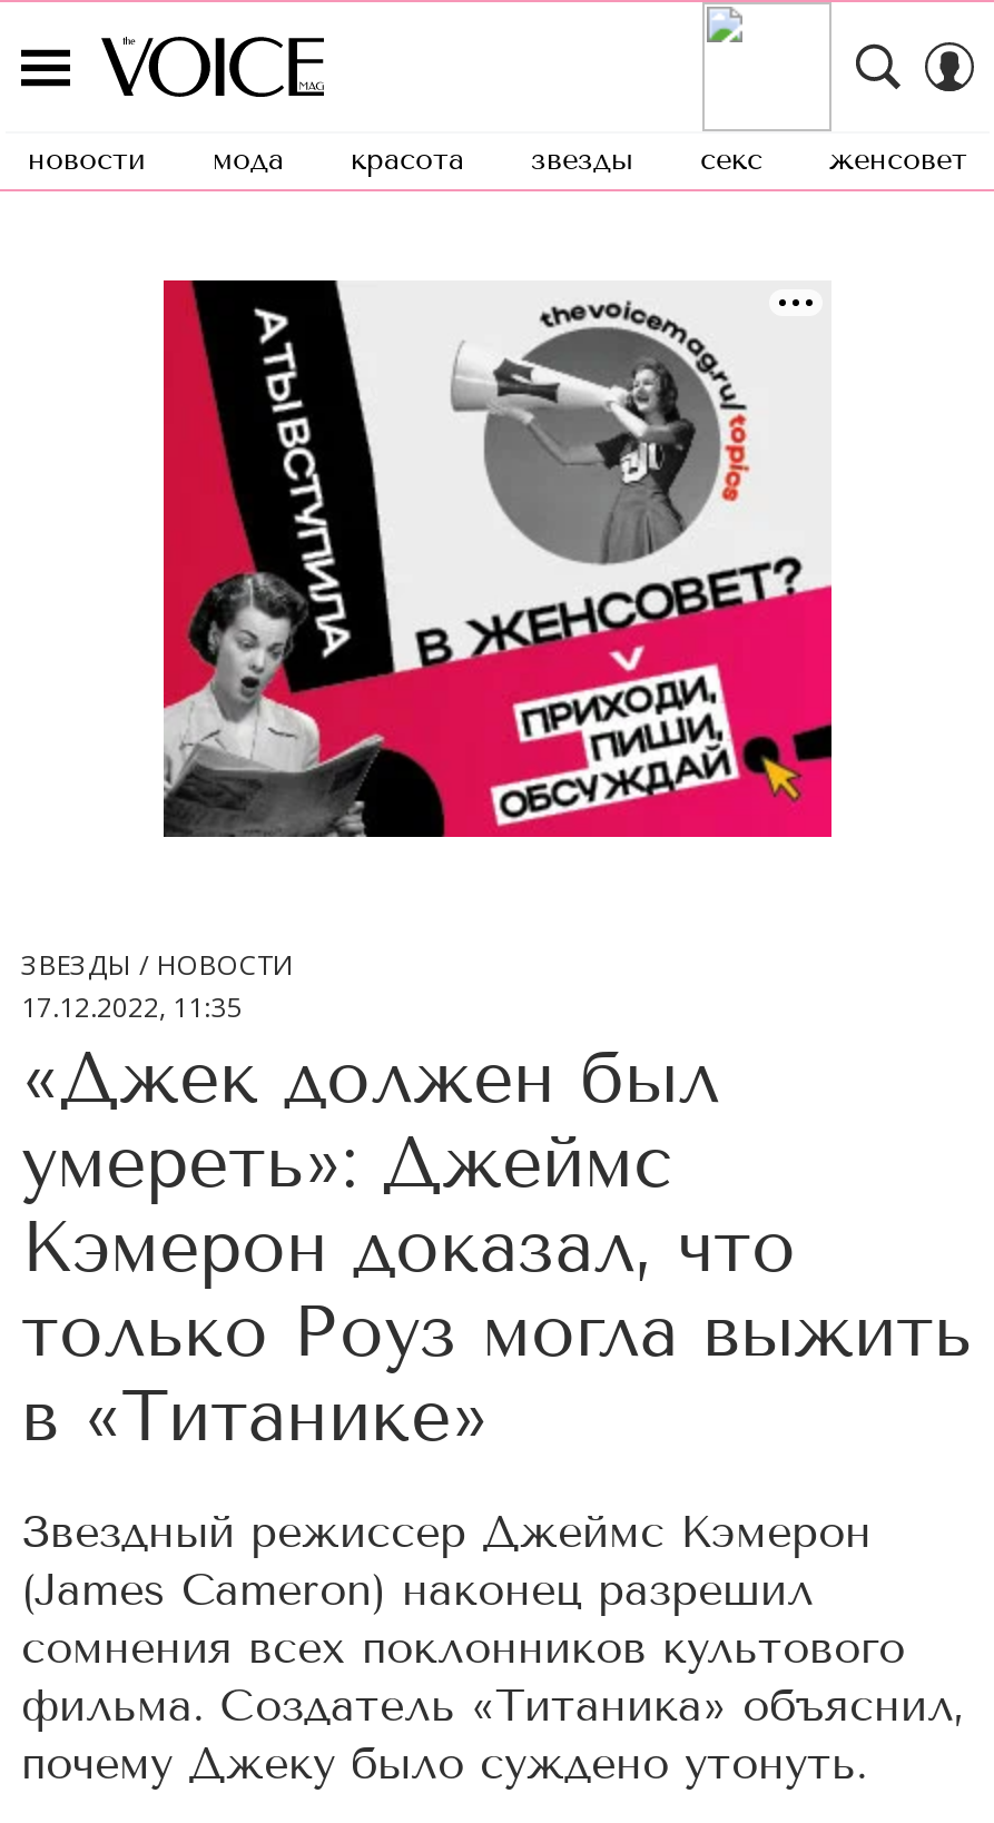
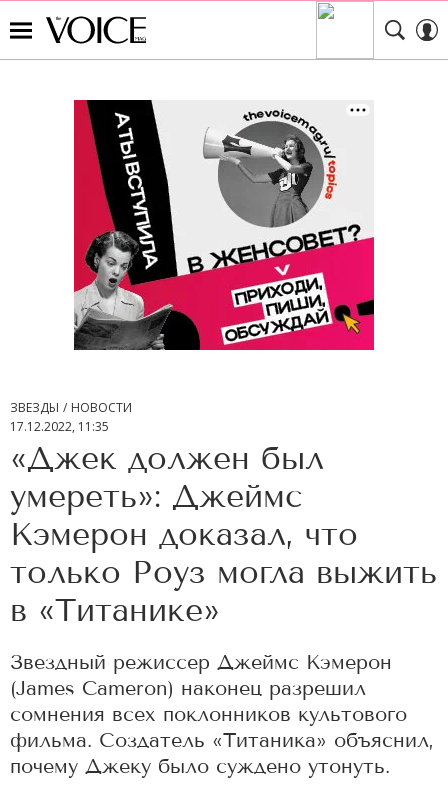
- новости
- мода
- красота
- звезды
- секс
- женсовет
